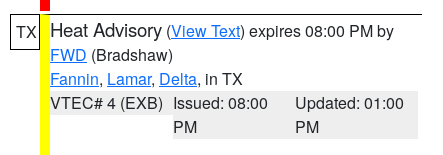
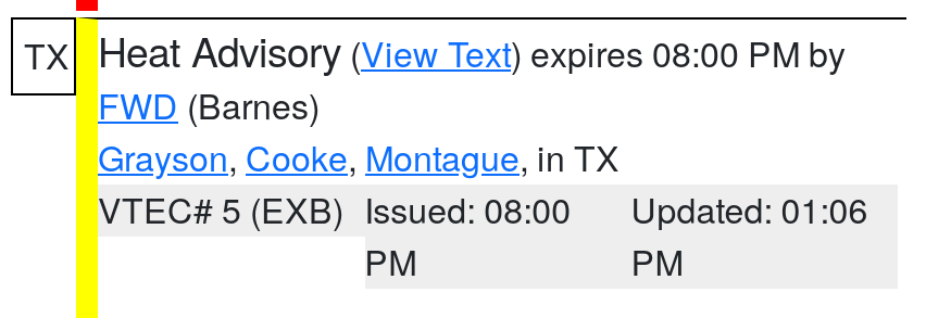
- FWD (Bradshaw)
+ FWD (Barnes)

- Fannin, Lamar, Delta, in TX
+ Grayson, Cooke, Montague, in TX

- VTEC# 4 (EXB) Issued: 08:00
+ VTEC# 5 (EXB) Issued: 08:00

- Updated: 01:00
+ Updated: 01:06
